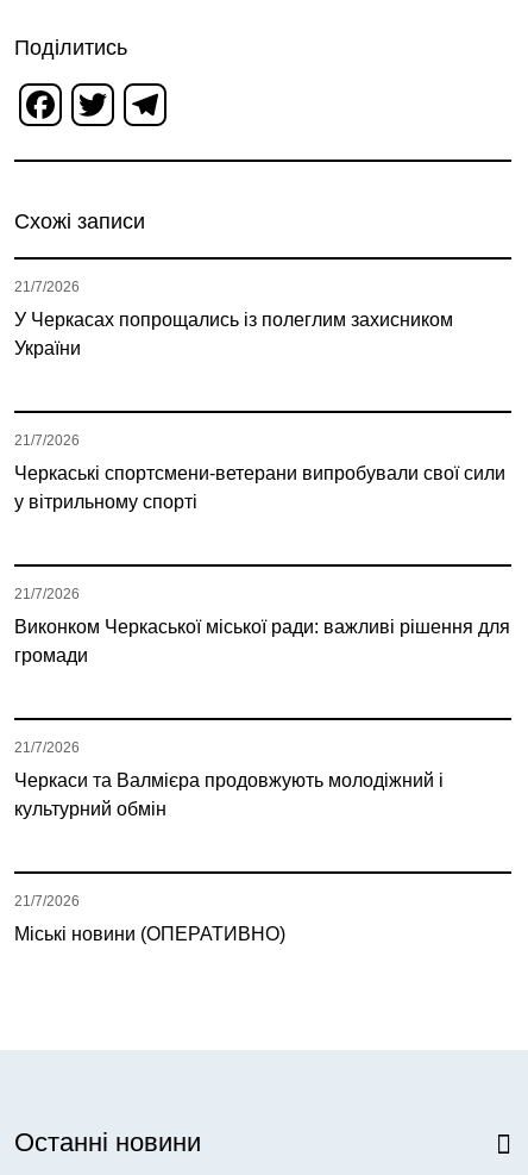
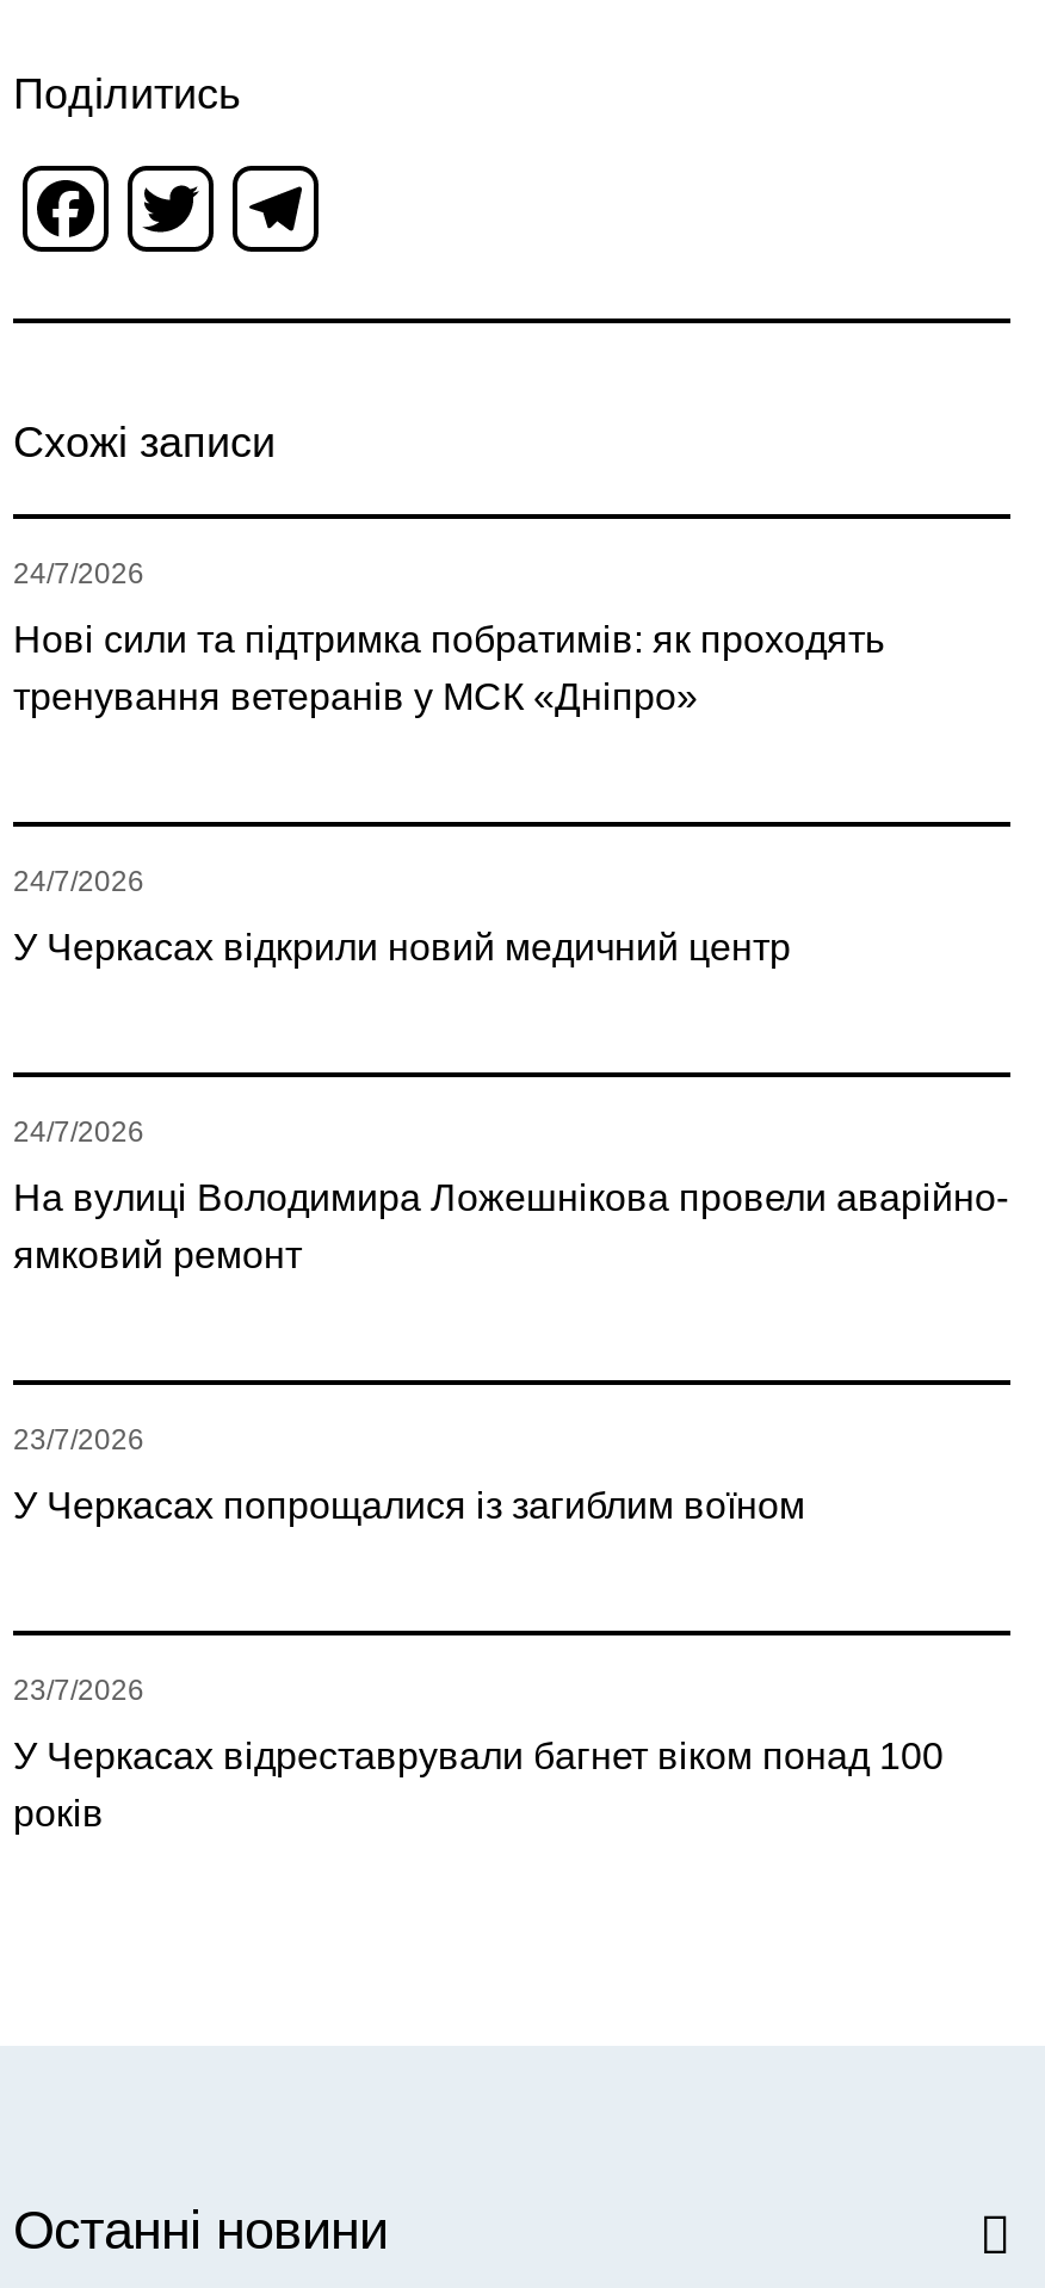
- 21/7/2026
+ 24/7/2026

- У Черкасах попрощались із полеглим захисником
- України
+ Нові сили та підтримка побратимів: як проходять
+ тренування ветеранів у МСК «Дніпро»

- 21/7/2026
+ 24/7/2026

- Черкаські спортсмени-ветерани випробували свої сили
- у вітрильному спорті
+ У Черкасах відкрили новий медичний центр

- 21/7/2026
+ 24/7/2026

- Виконком Черкаської міської ради: важливі рішення для
- громади
+ На вулиці Володимира Ложешнікова провели аварійно-
+ ямковий ремонт

- 21/7/2026
+ 23/7/2026

- Черкаси та Валмієра продовжують молодіжний і
- культурний обмін
+ У Черкасах попрощалися із загиблим воїном

- 21/7/2026
+ 23/7/2026

- Міські новини (ОПЕРАТИВНО)
+ У Черкасах відреставрували багнет віком понад 100
+ років
